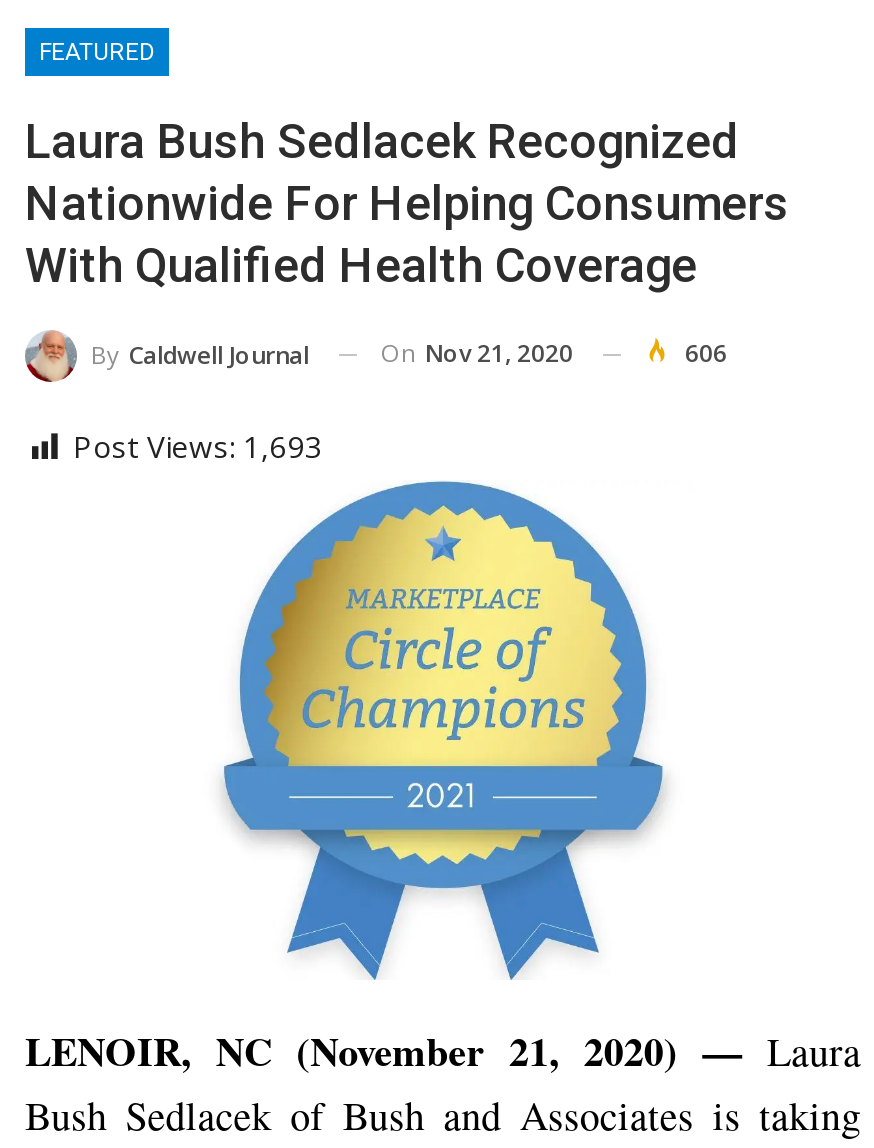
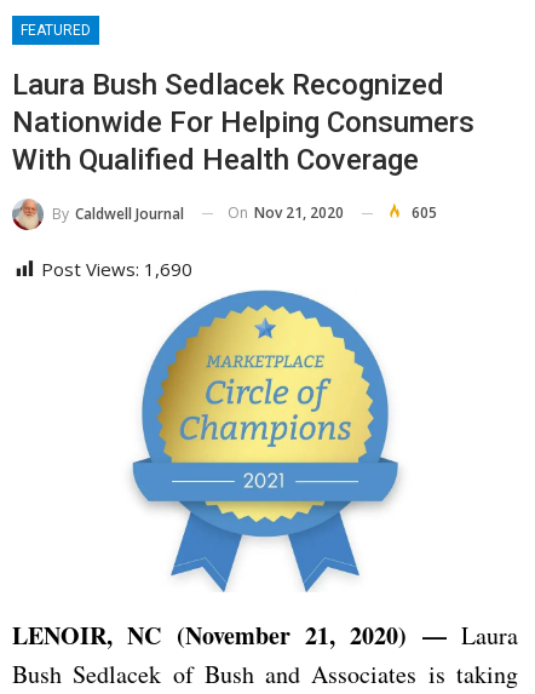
- 606
+ 605

- Post Views: 1,693
+ Post Views: 1,690
